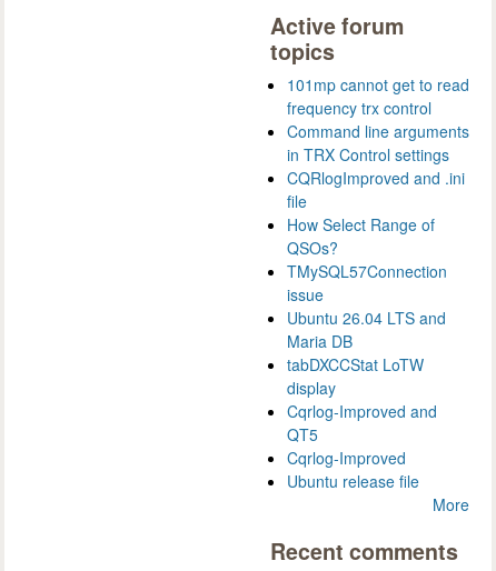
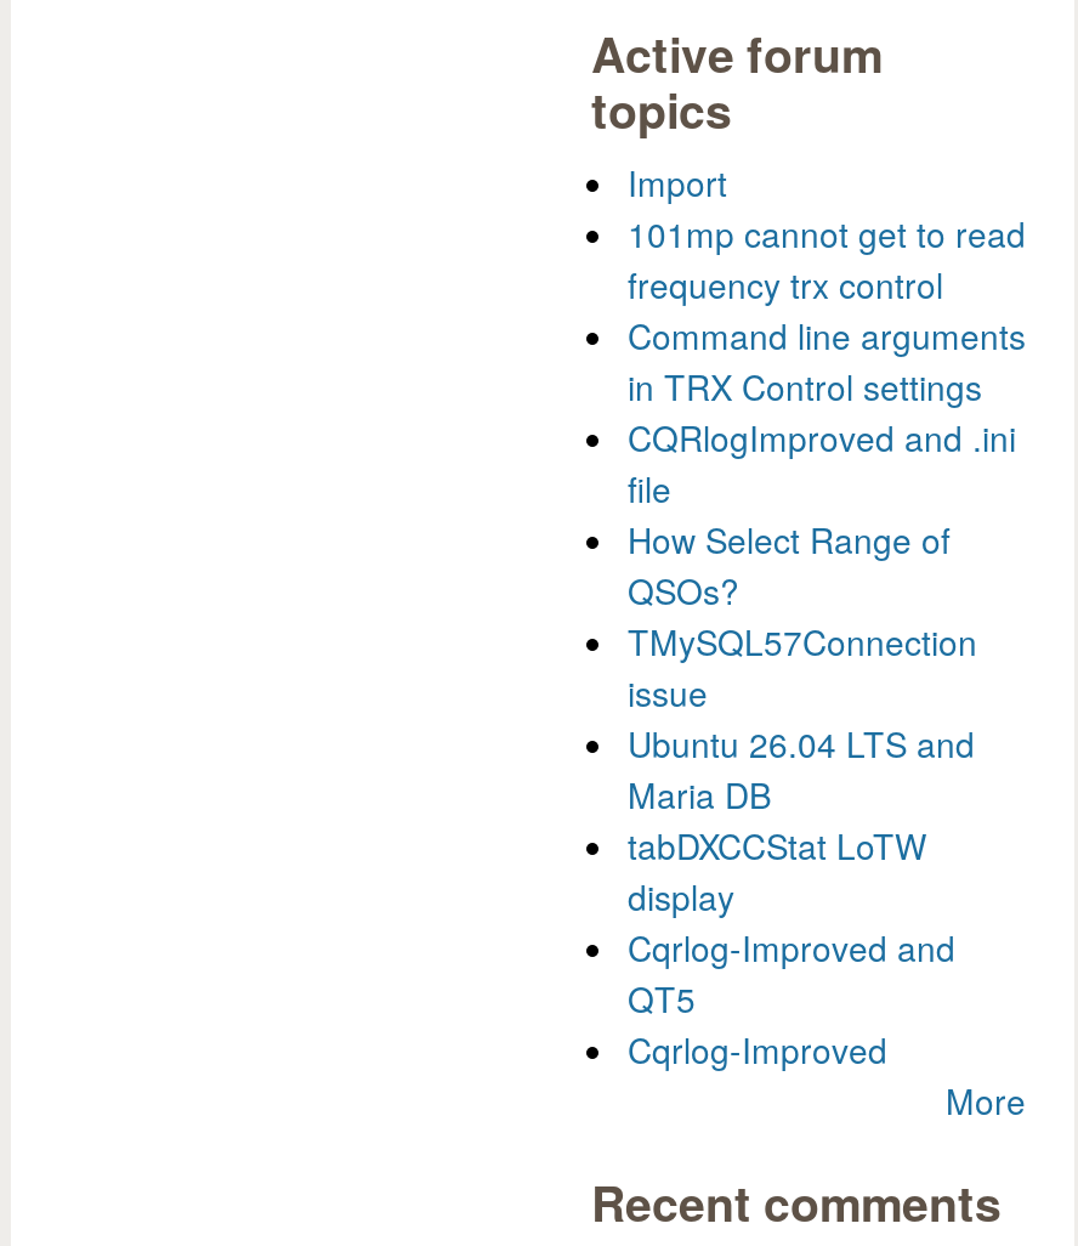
+ Import

moved down: 101mp cannot get to read | frequency trx control | Command line arguments | ... | QT5 | Cqrlog-Improved

- Ubuntu release file
